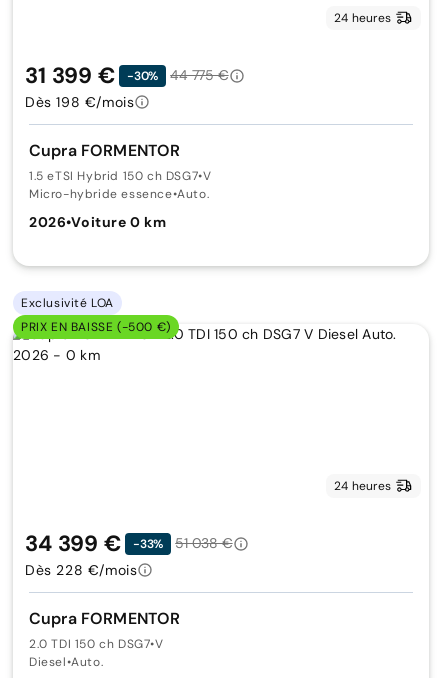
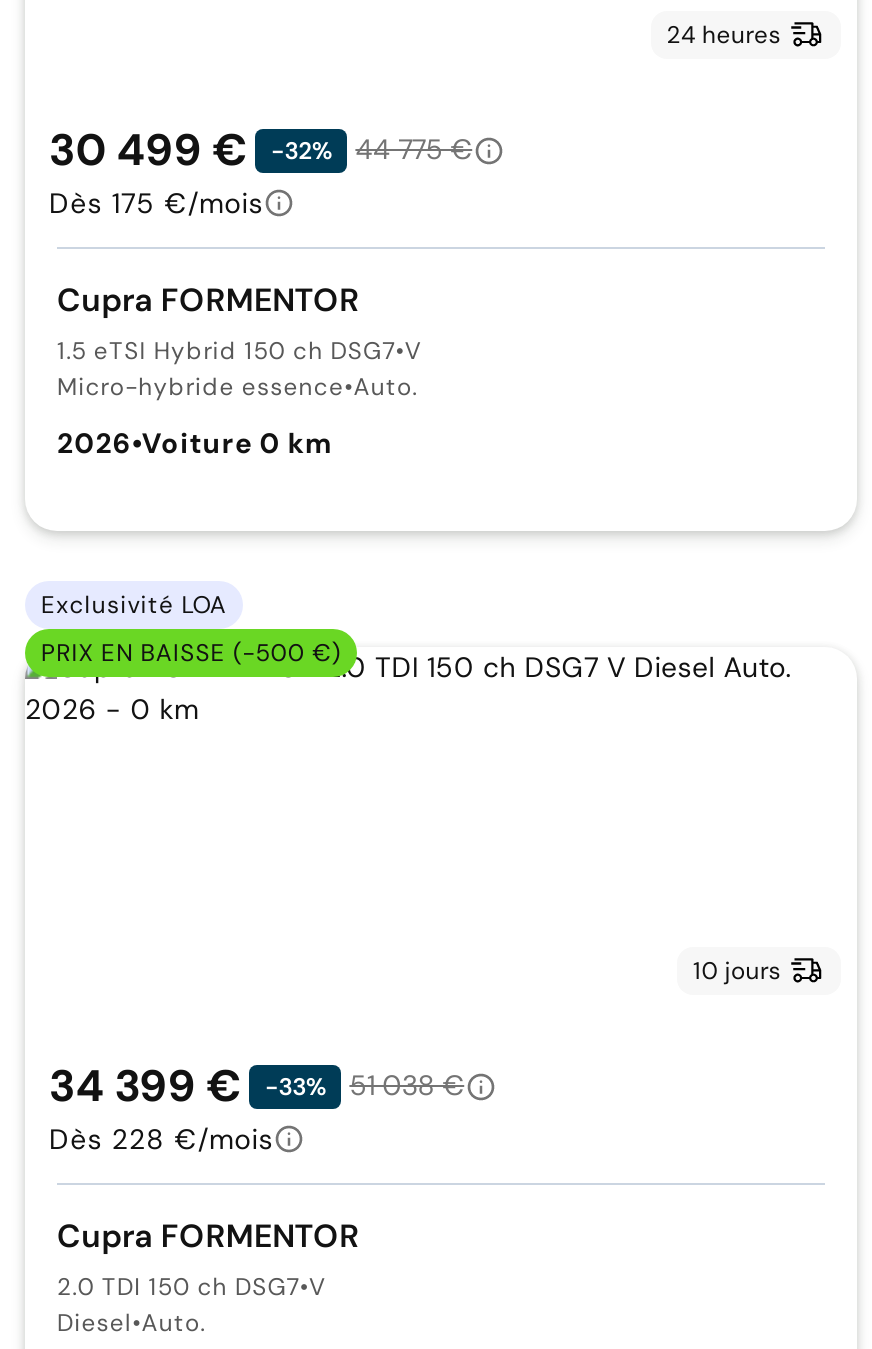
- 31 399 €
+ 30 499 €

- -30%
+ -32%

- Dès 198 €/mois
+ Dès 175 €/mois

- 24 heures
+ 10 jours
